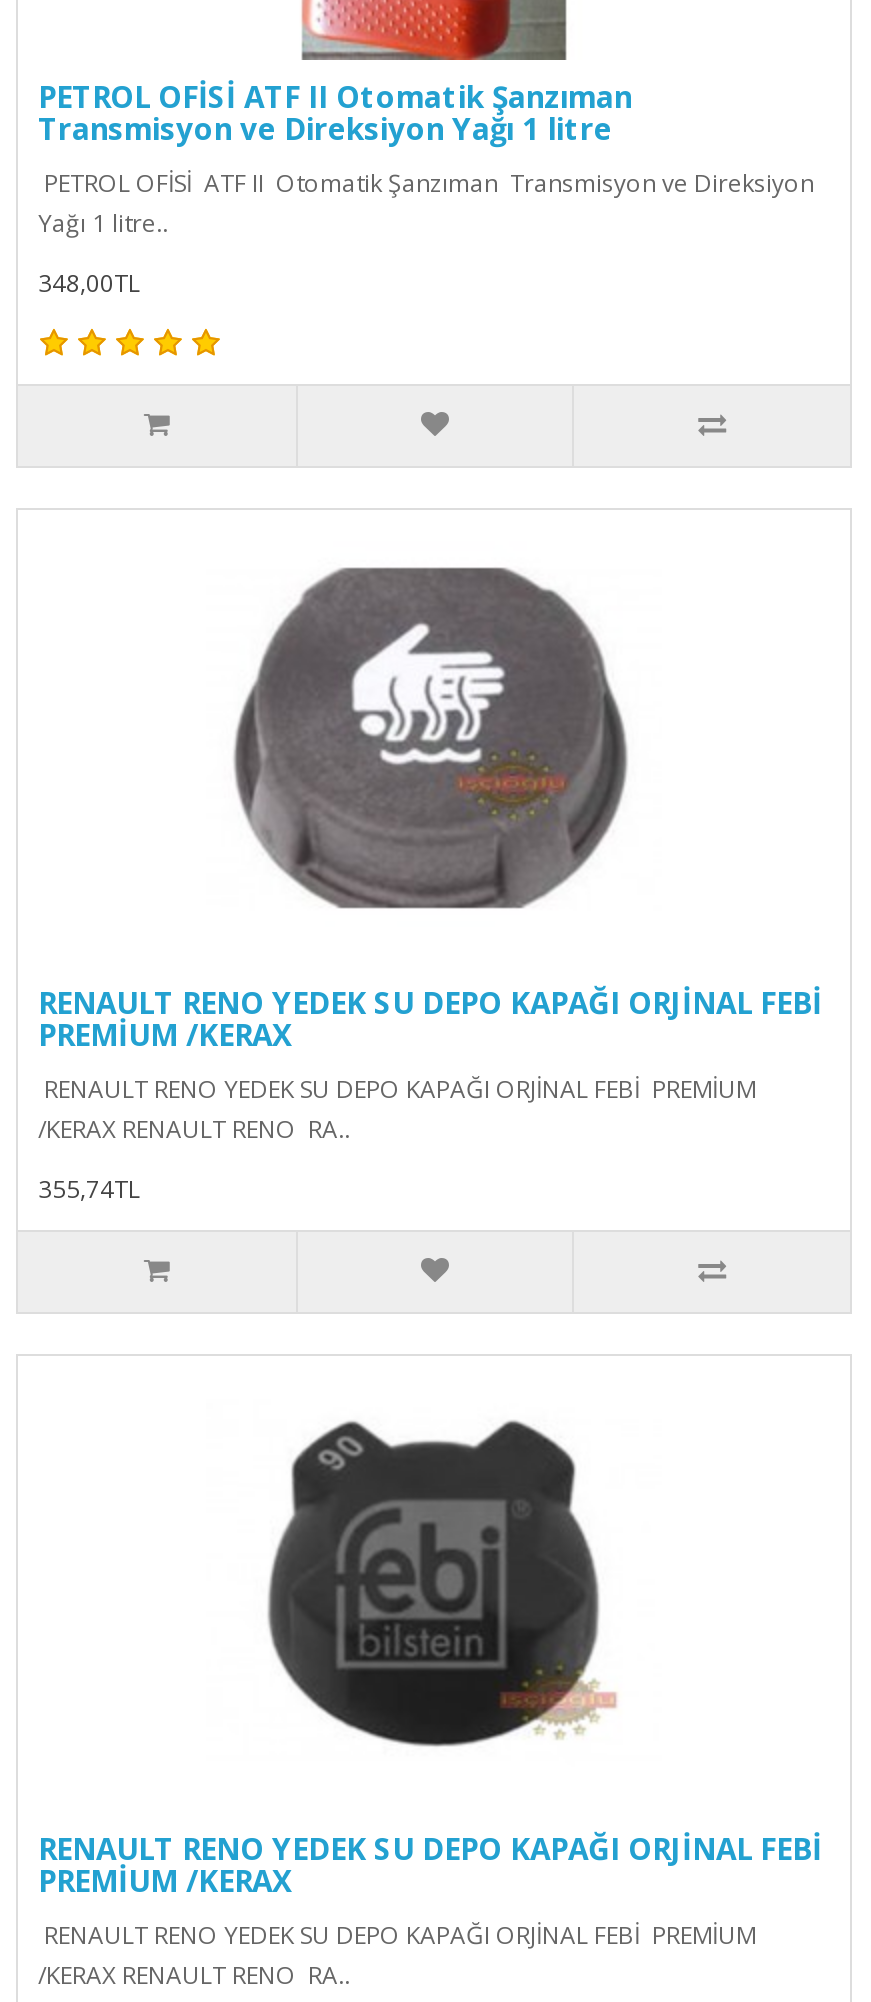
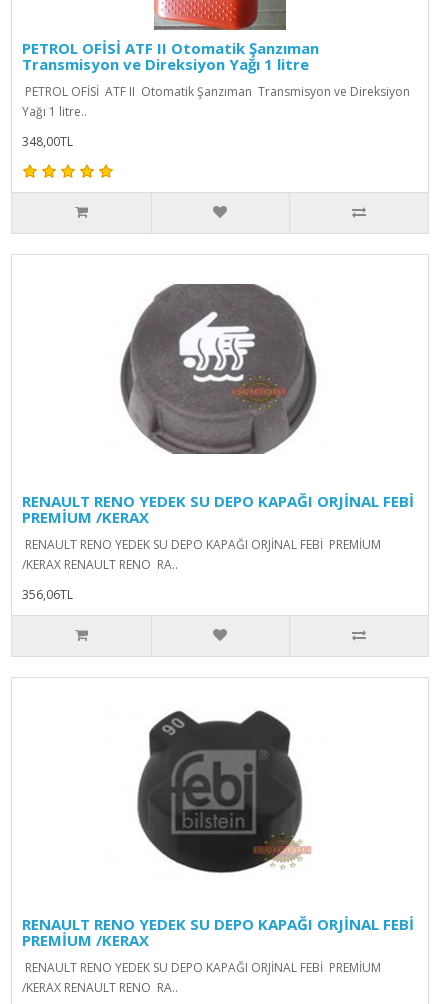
- 355,74TL
+ 356,06TL
